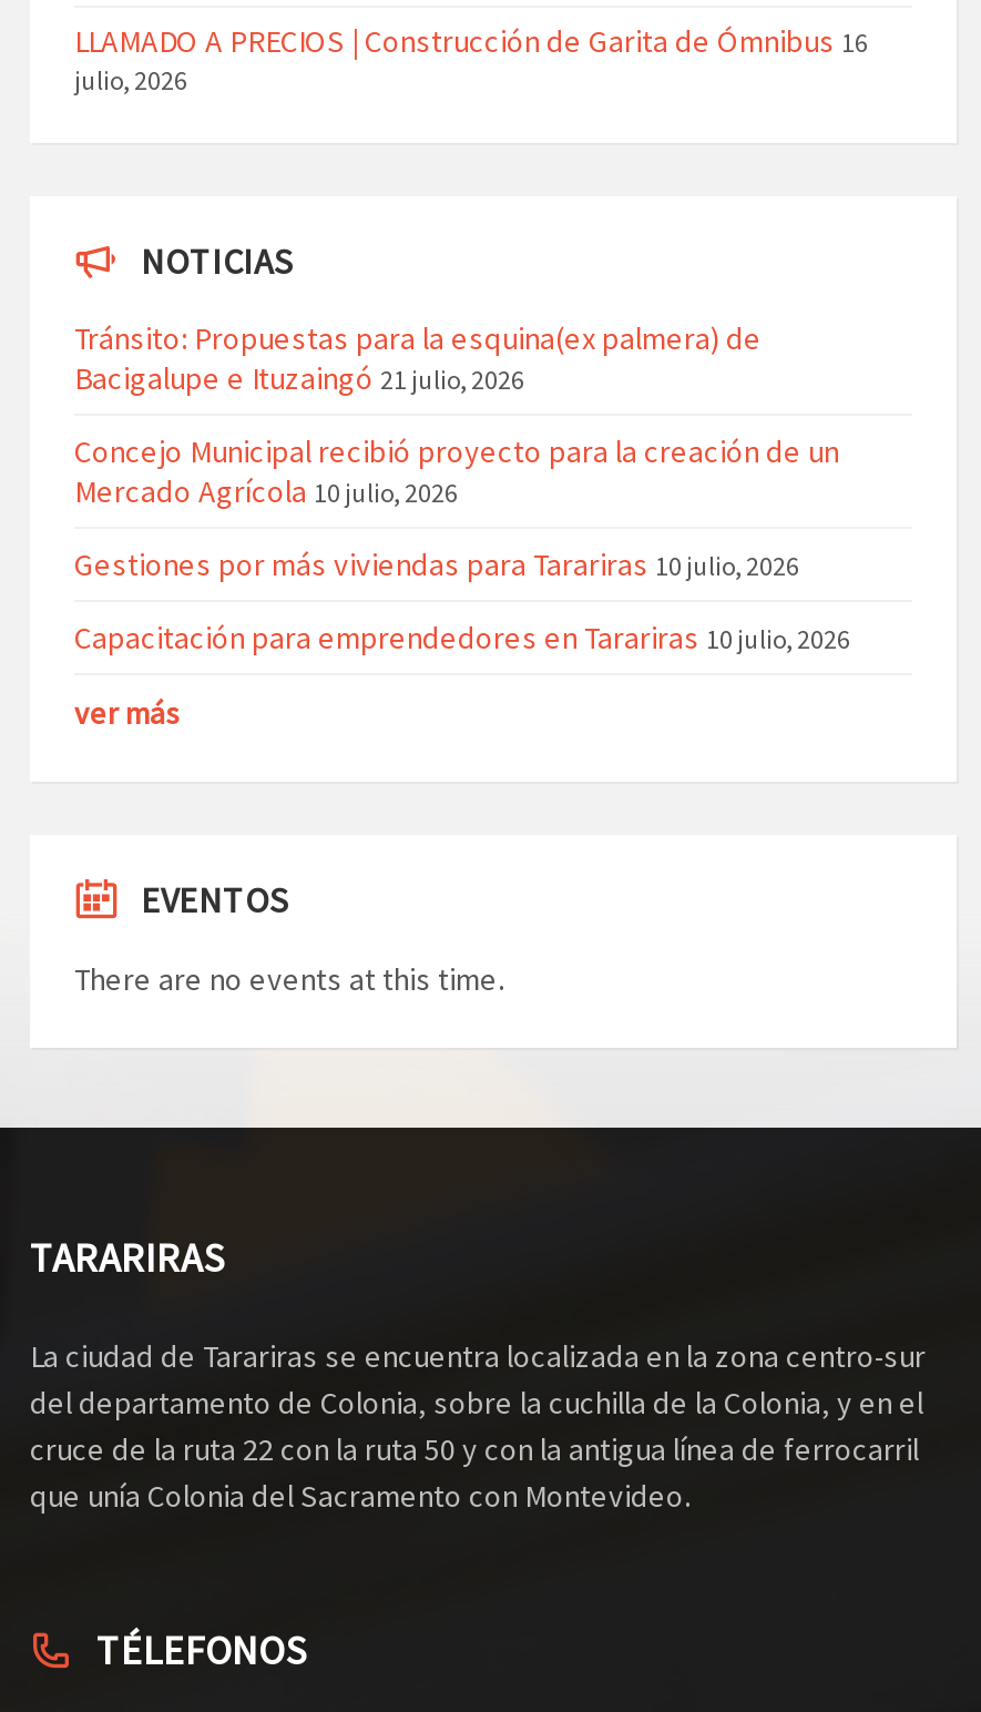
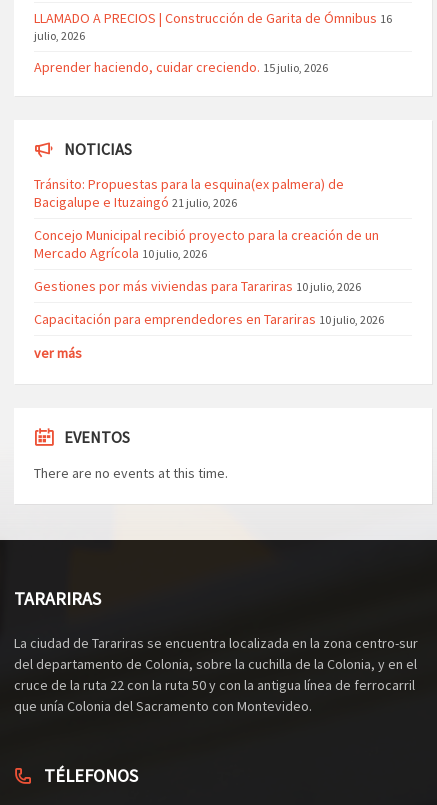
+ Aprender haciendo, cuidar creciendo. 15 julio, 2026
